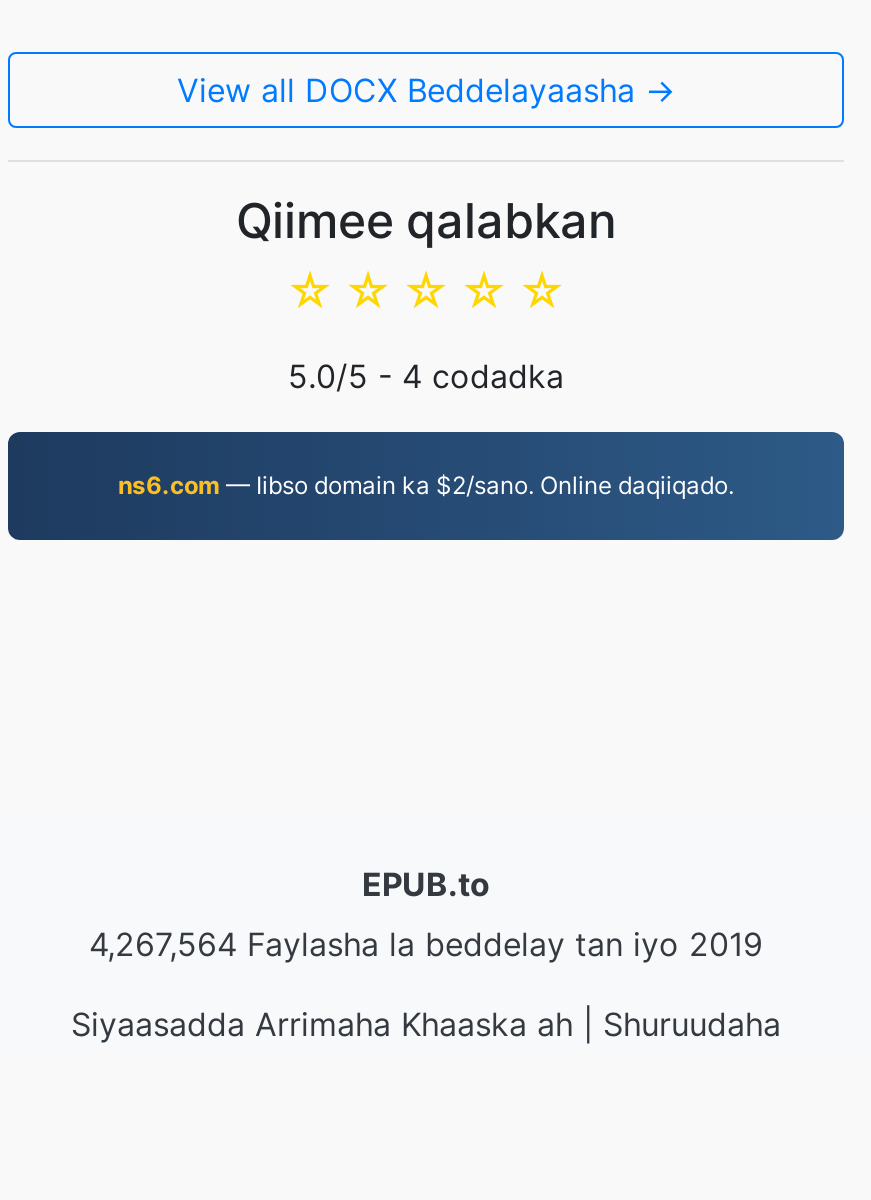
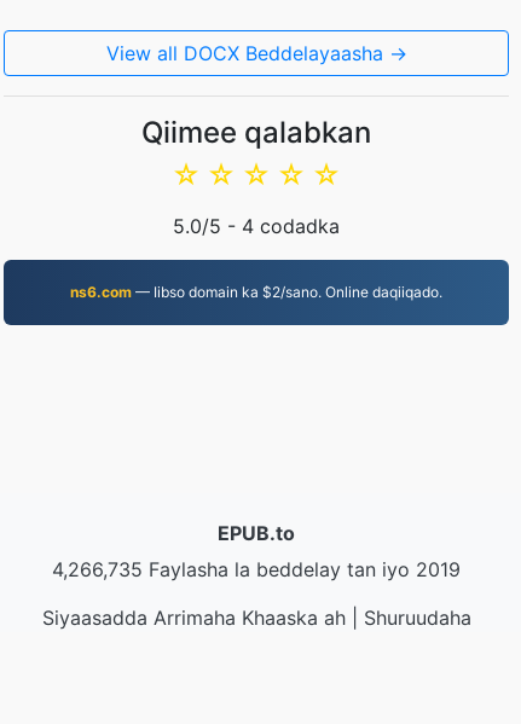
- 4,267,564 Faylasha la beddelay tan iyo 2019
+ 4,266,735 Faylasha la beddelay tan iyo 2019
